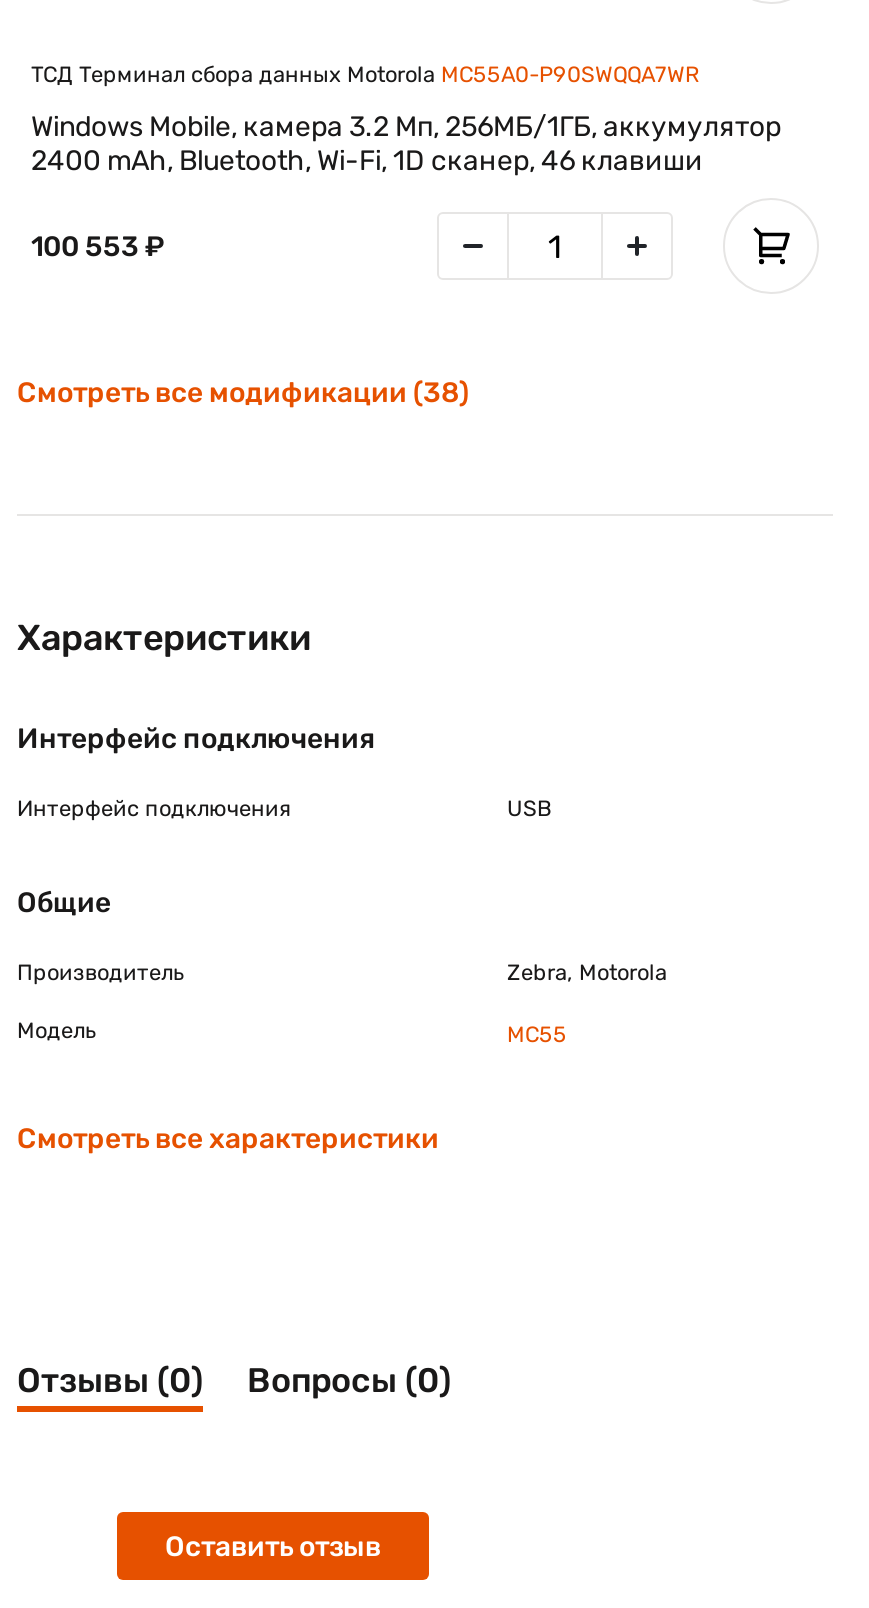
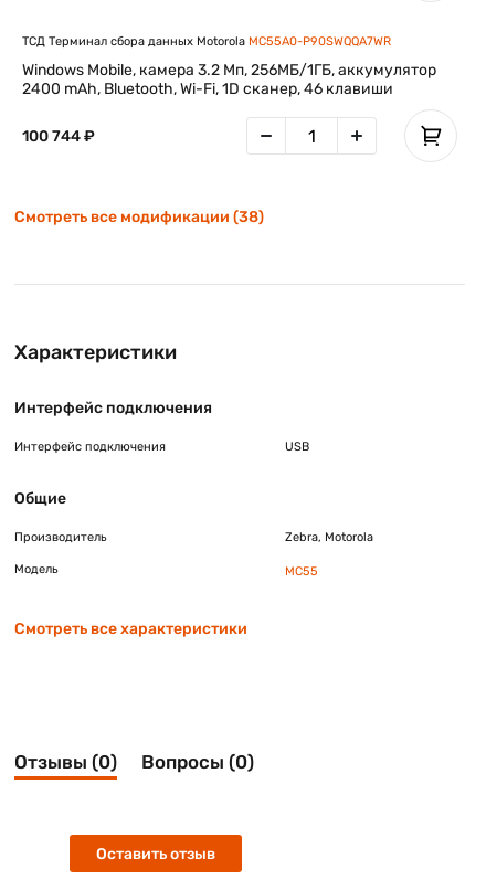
- 100 553 ₽
+ 100 744 ₽
